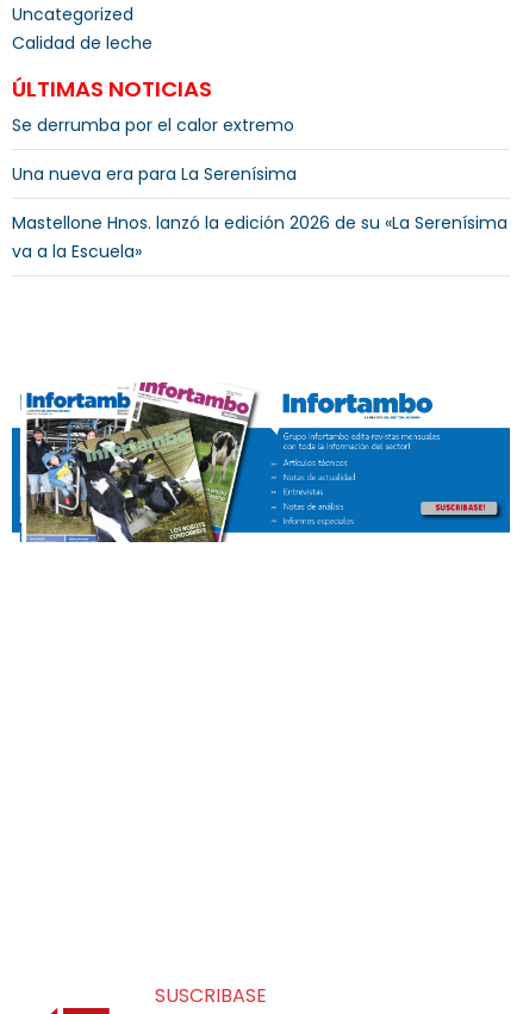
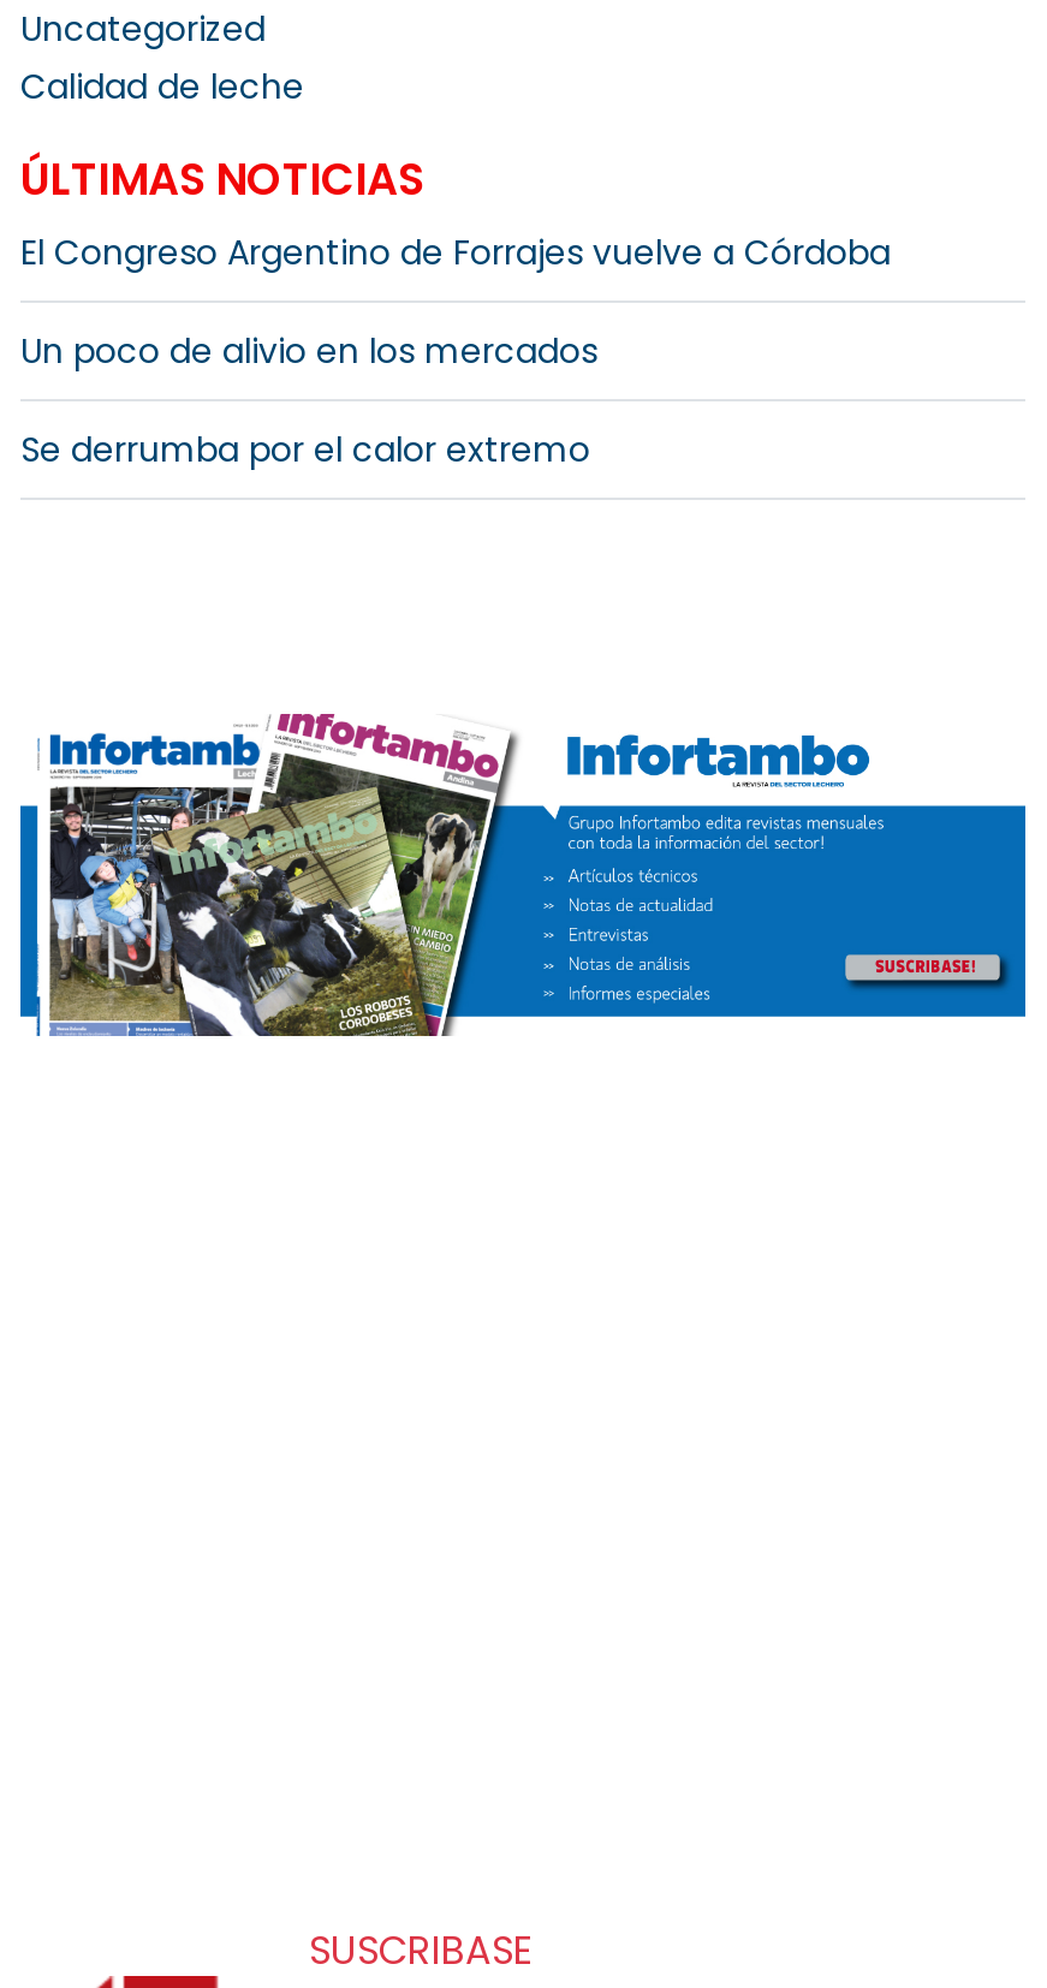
+ El Congreso Argentino de Forrajes vuelve a Córdoba
+ Un poco de alivio en los mercados

moved down: Se derrumba por el calor extremo

- Una nueva era para La Serenísima
- Mastellone Hnos. lanzó la edición 2026 de su «La Serenísima
- va a la Escuela»
